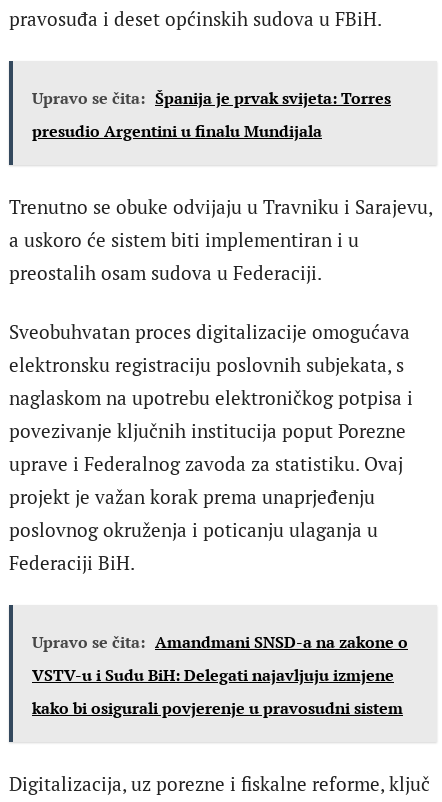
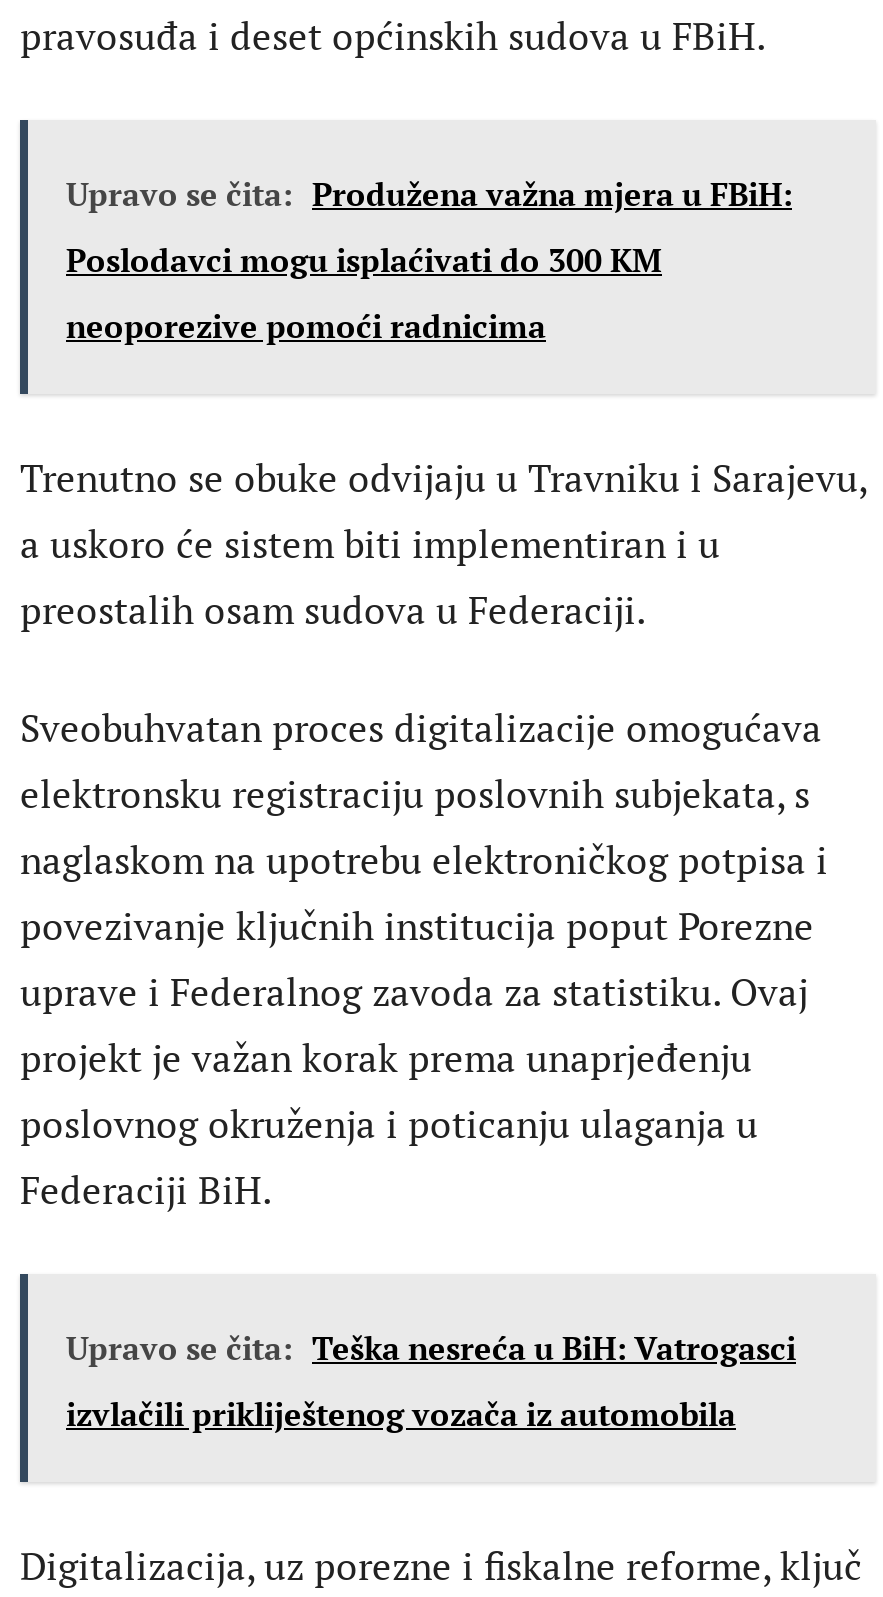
- Upravo se čita: Španija je prvak svijeta: Torres
- presudio Argentini u finalu Mundijala
+ Upravo se čita: Produžena važna mjera u FBiH:
+ Poslodavci mogu isplaćivati do 300 KM
+ neoporezive pomoći radnicima

moved down: Trenutno se obuke odvijaju u Travniku i Sarajevu, | a uskoro će sistem biti implementiran i u | preostalih osam sudova u Federaciji. | ... | poslovnog okruženja i poticanju ulaganja u | Federaciji BiH.

- Upravo se čita: Amandmani SNSD-a na zakone o
- VSTV-u i Sudu BiH: Delegati najavljuju izmjene
- kako bi osigurali povjerenje u pravosudni sistem
+ Upravo se čita: Teška nesreća u BiH: Vatrogasci
+ izvlačili prikliještenog vozača iz automobila
